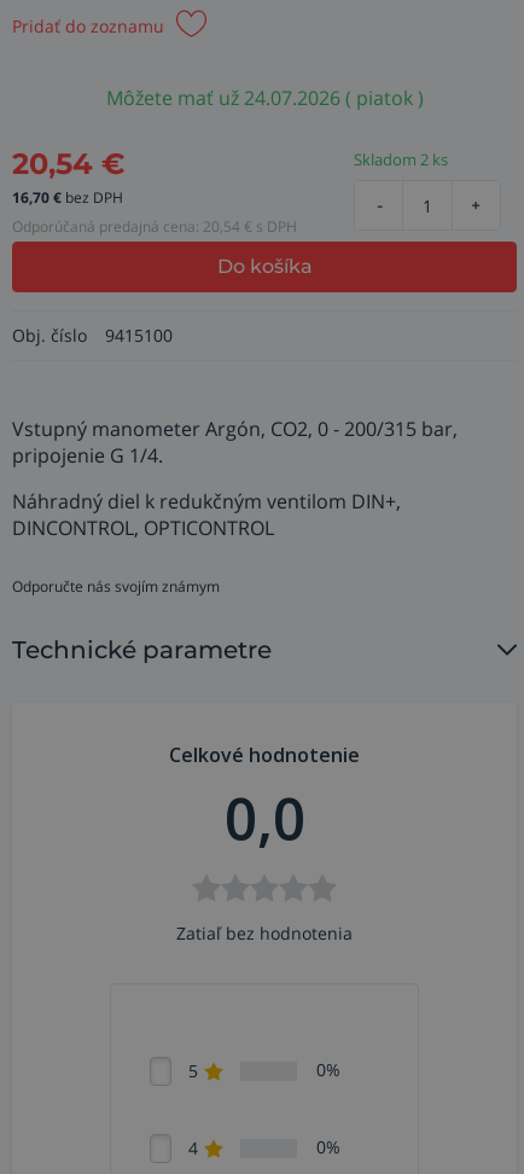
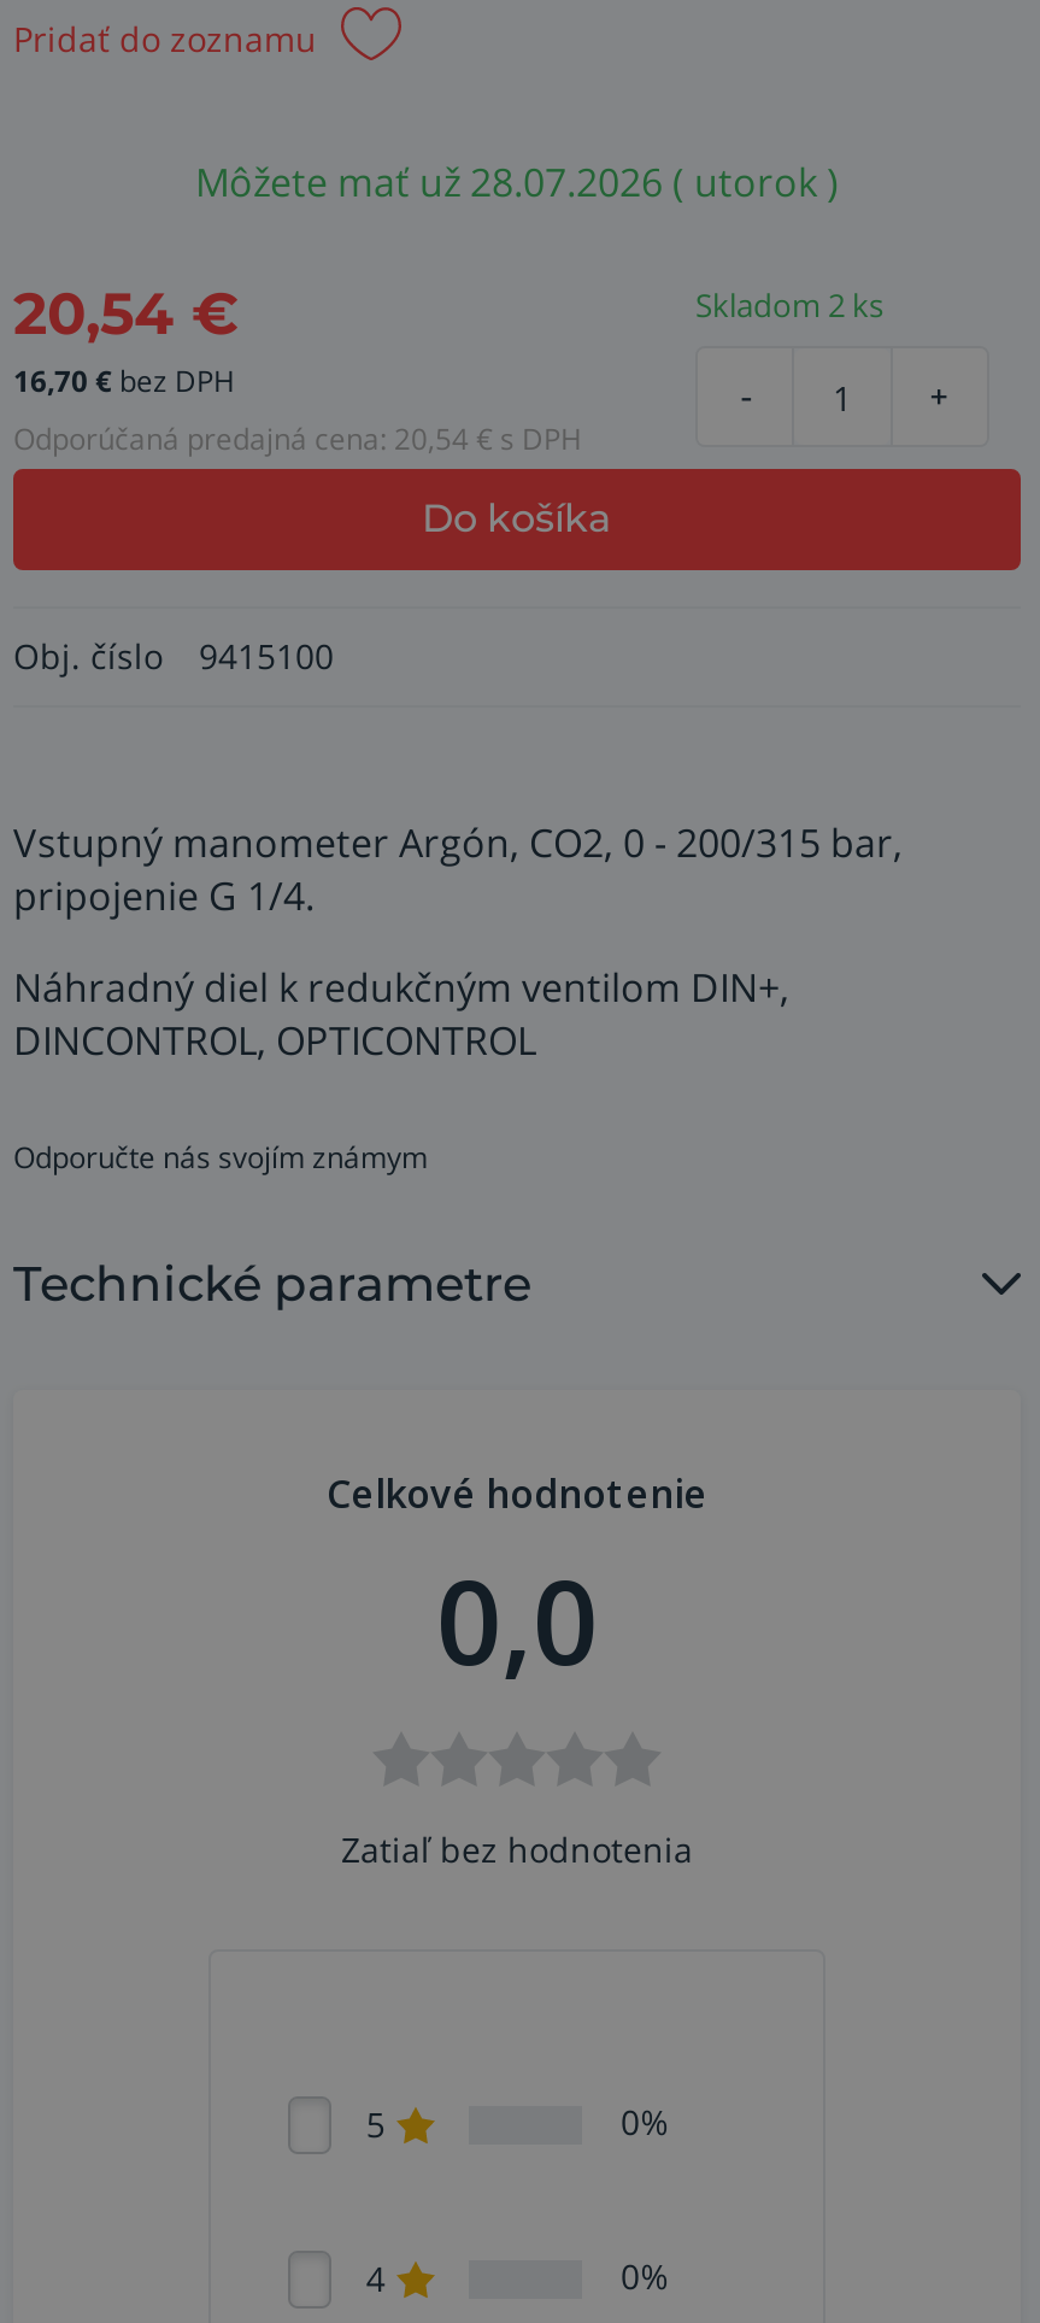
- Môžete mať už 24.07.2026 ( piatok )
+ Môžete mať už 28.07.2026 ( utorok )
